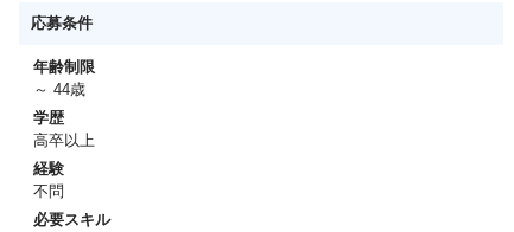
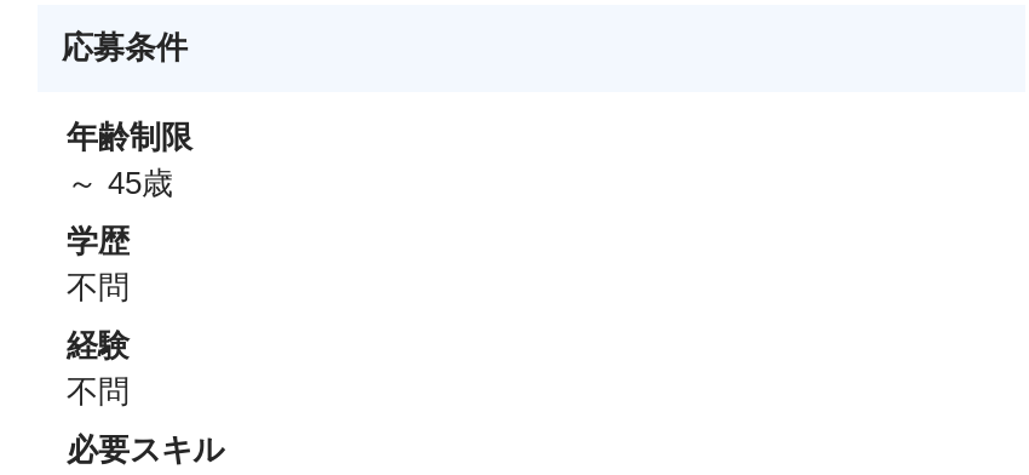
- ～ 44歳
+ ～ 45歳

- 高卒以上
+ 不問
